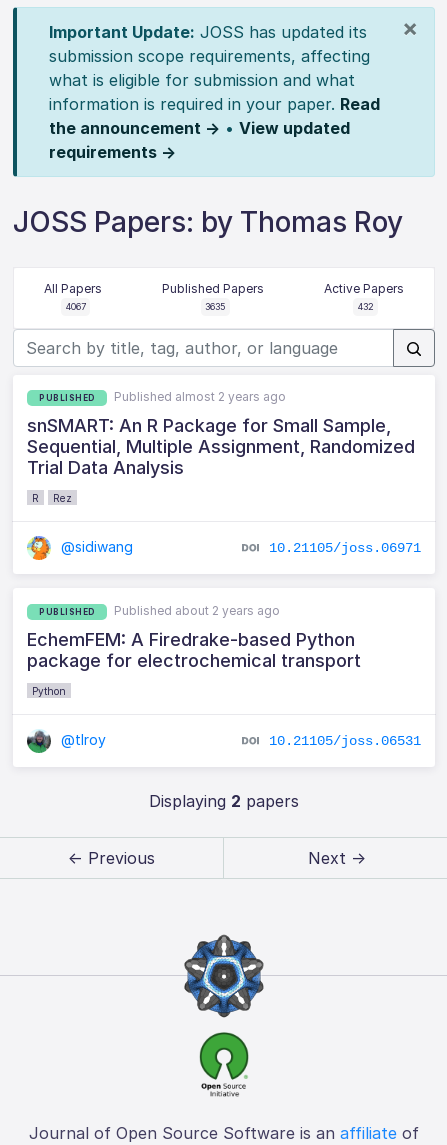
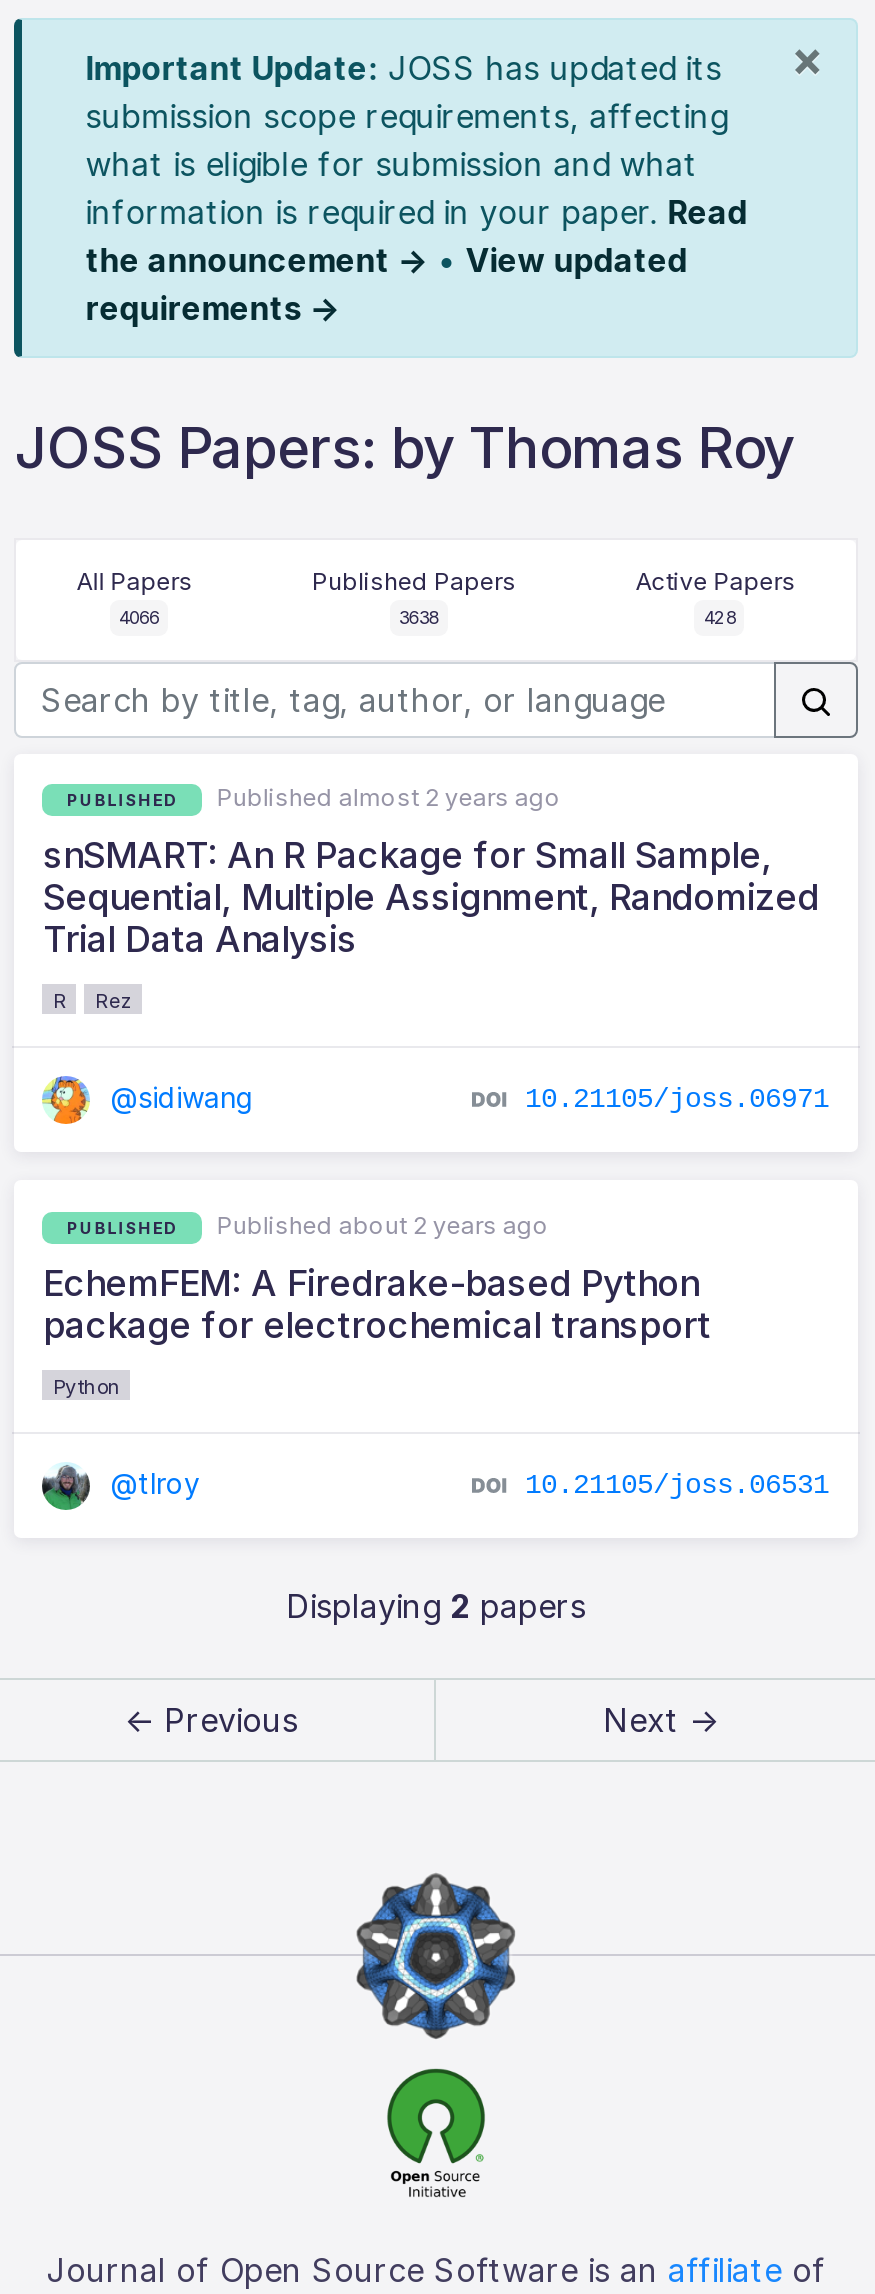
- 4067
+ 4066

- 3635
+ 3638

- 432
+ 428
